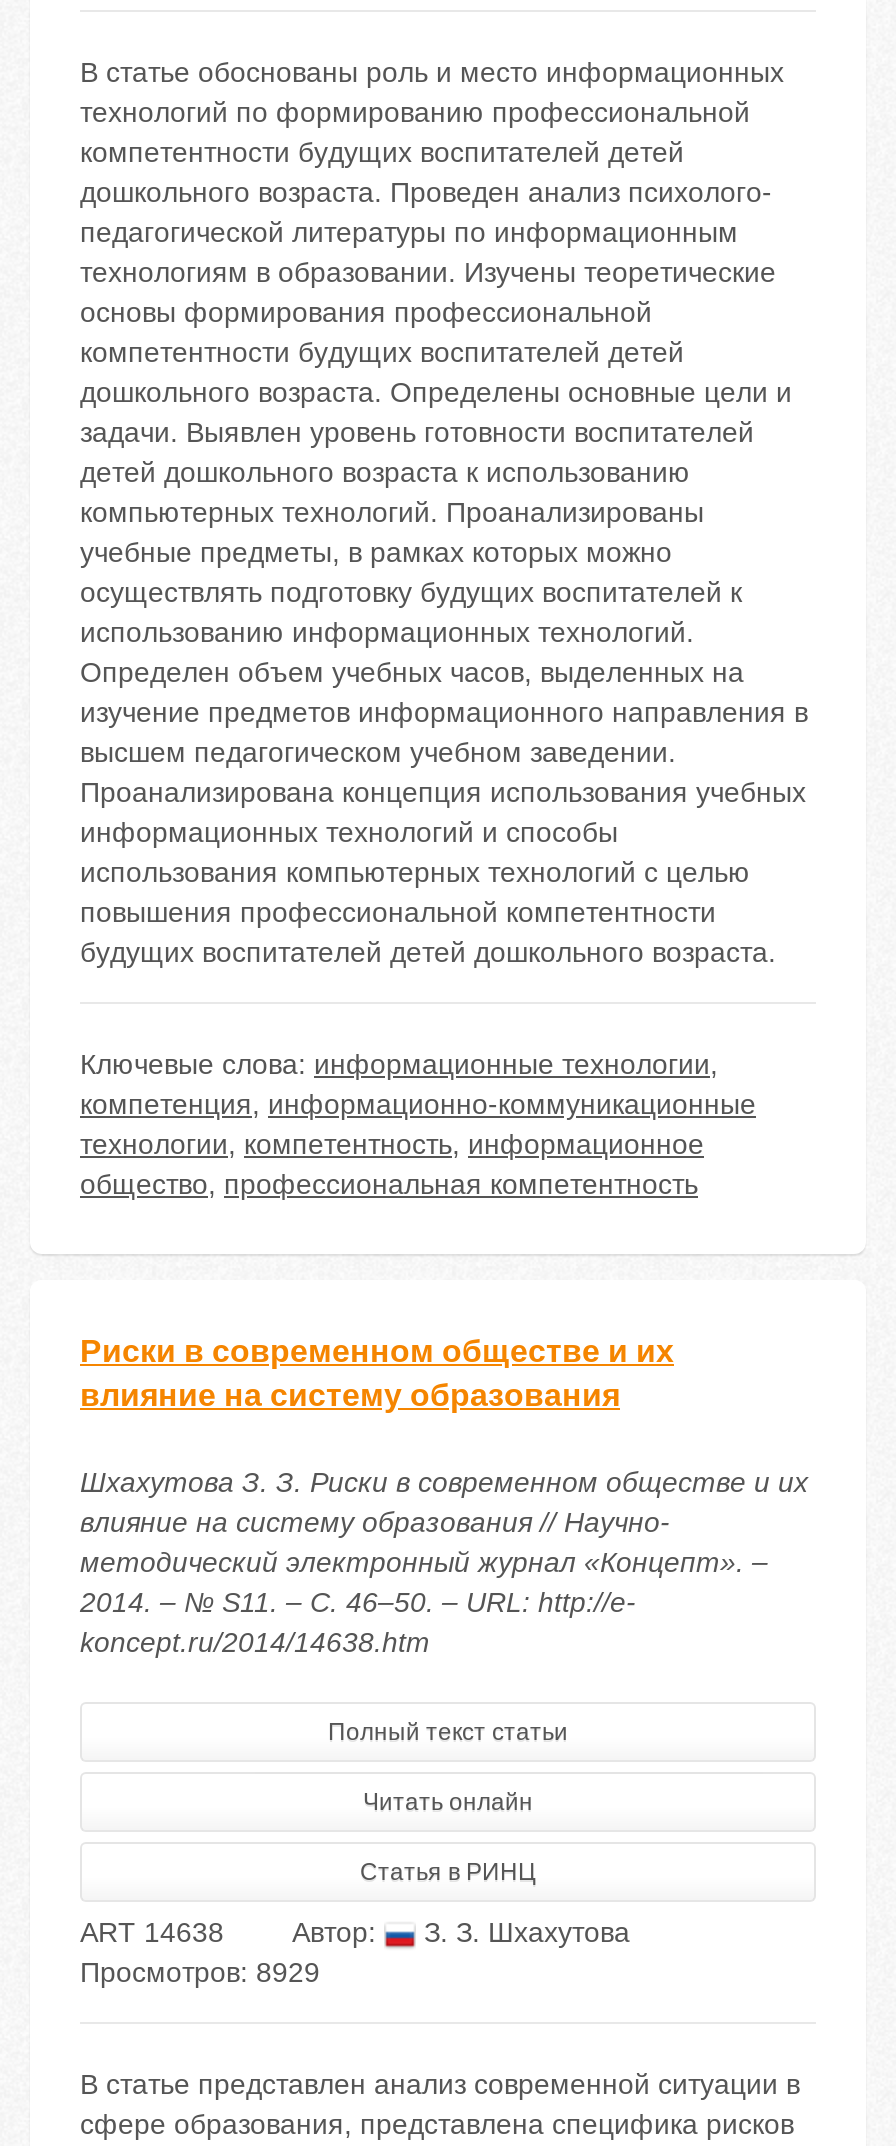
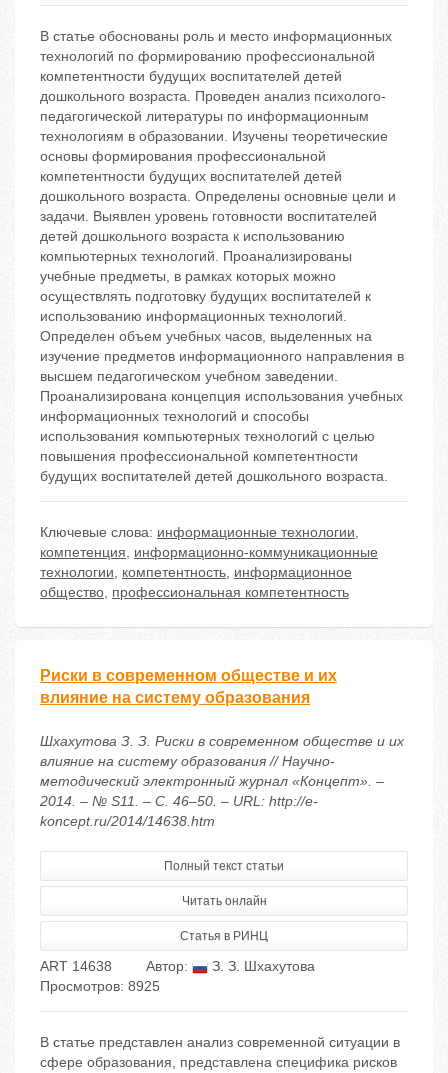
- Просмотров: 8929
+ Просмотров: 8925
